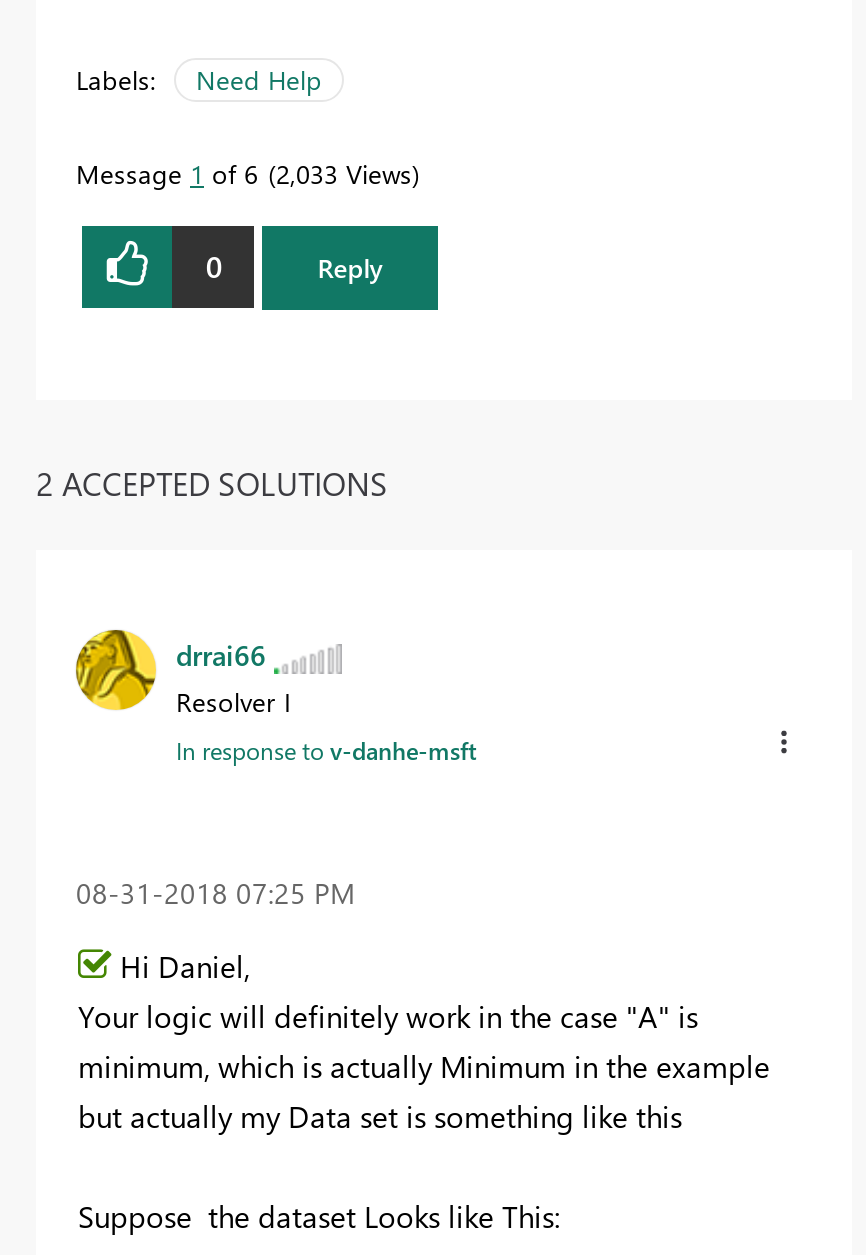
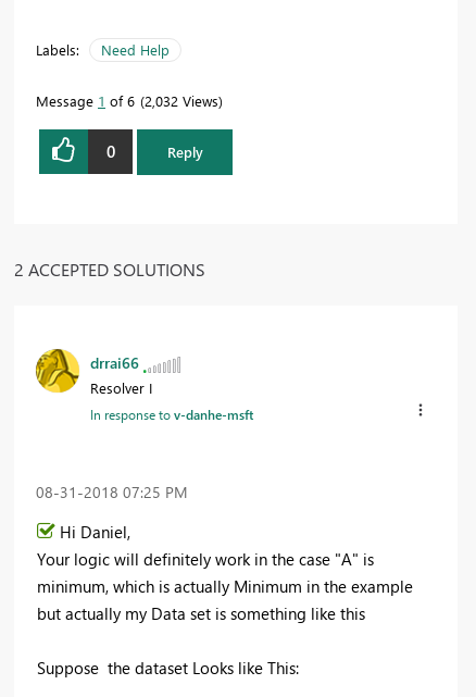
- Message 1 of 6 2,033 Views
+ Message 1 of 6 2,032 Views
